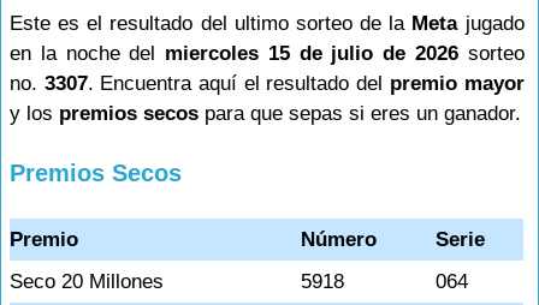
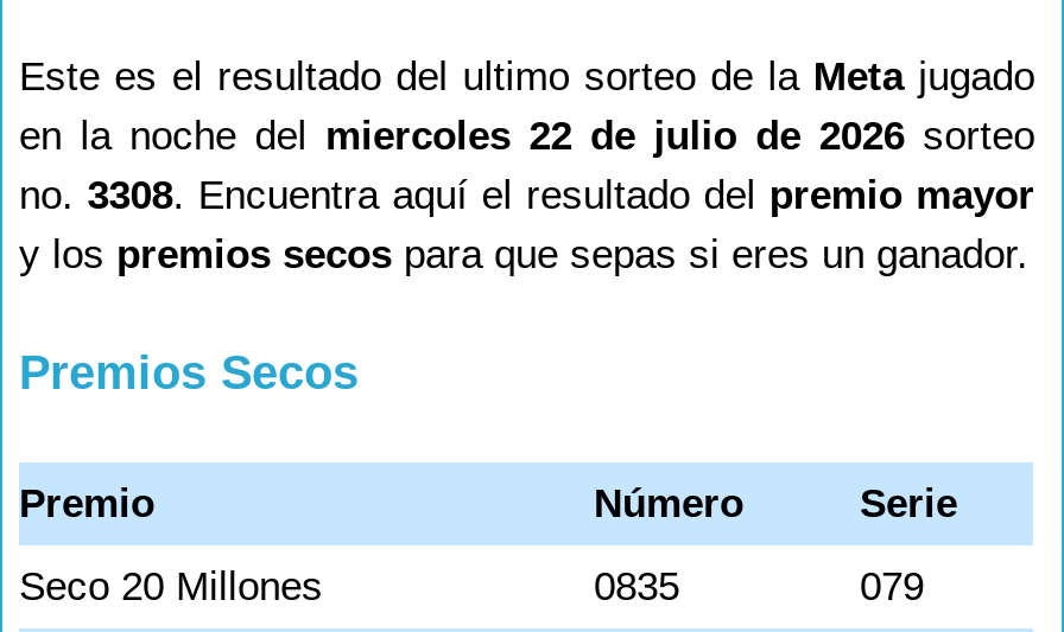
- en la noche del miercoles 15 de julio de 2026 sorteo
+ en la noche del miercoles 22 de julio de 2026 sorteo

- no. 3307. Encuentra aquí el resultado del premio mayor
+ no. 3308. Encuentra aquí el resultado del premio mayor

- 5918
+ 0835

- 064
+ 079
